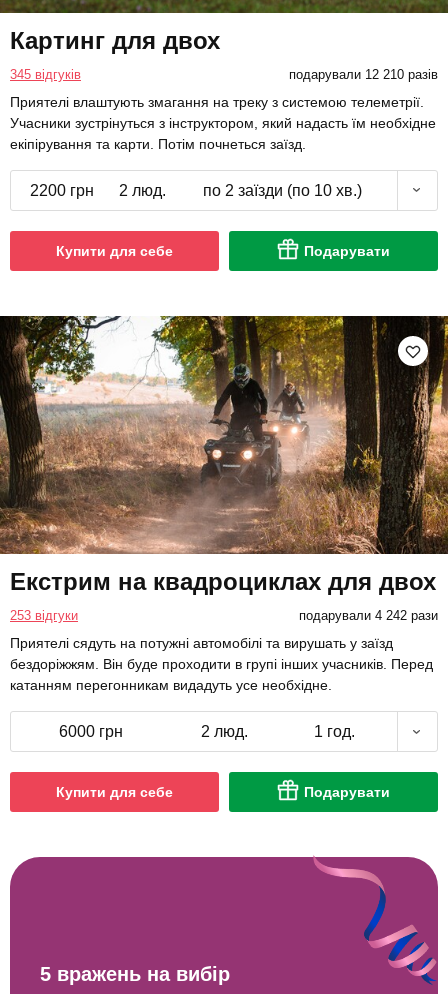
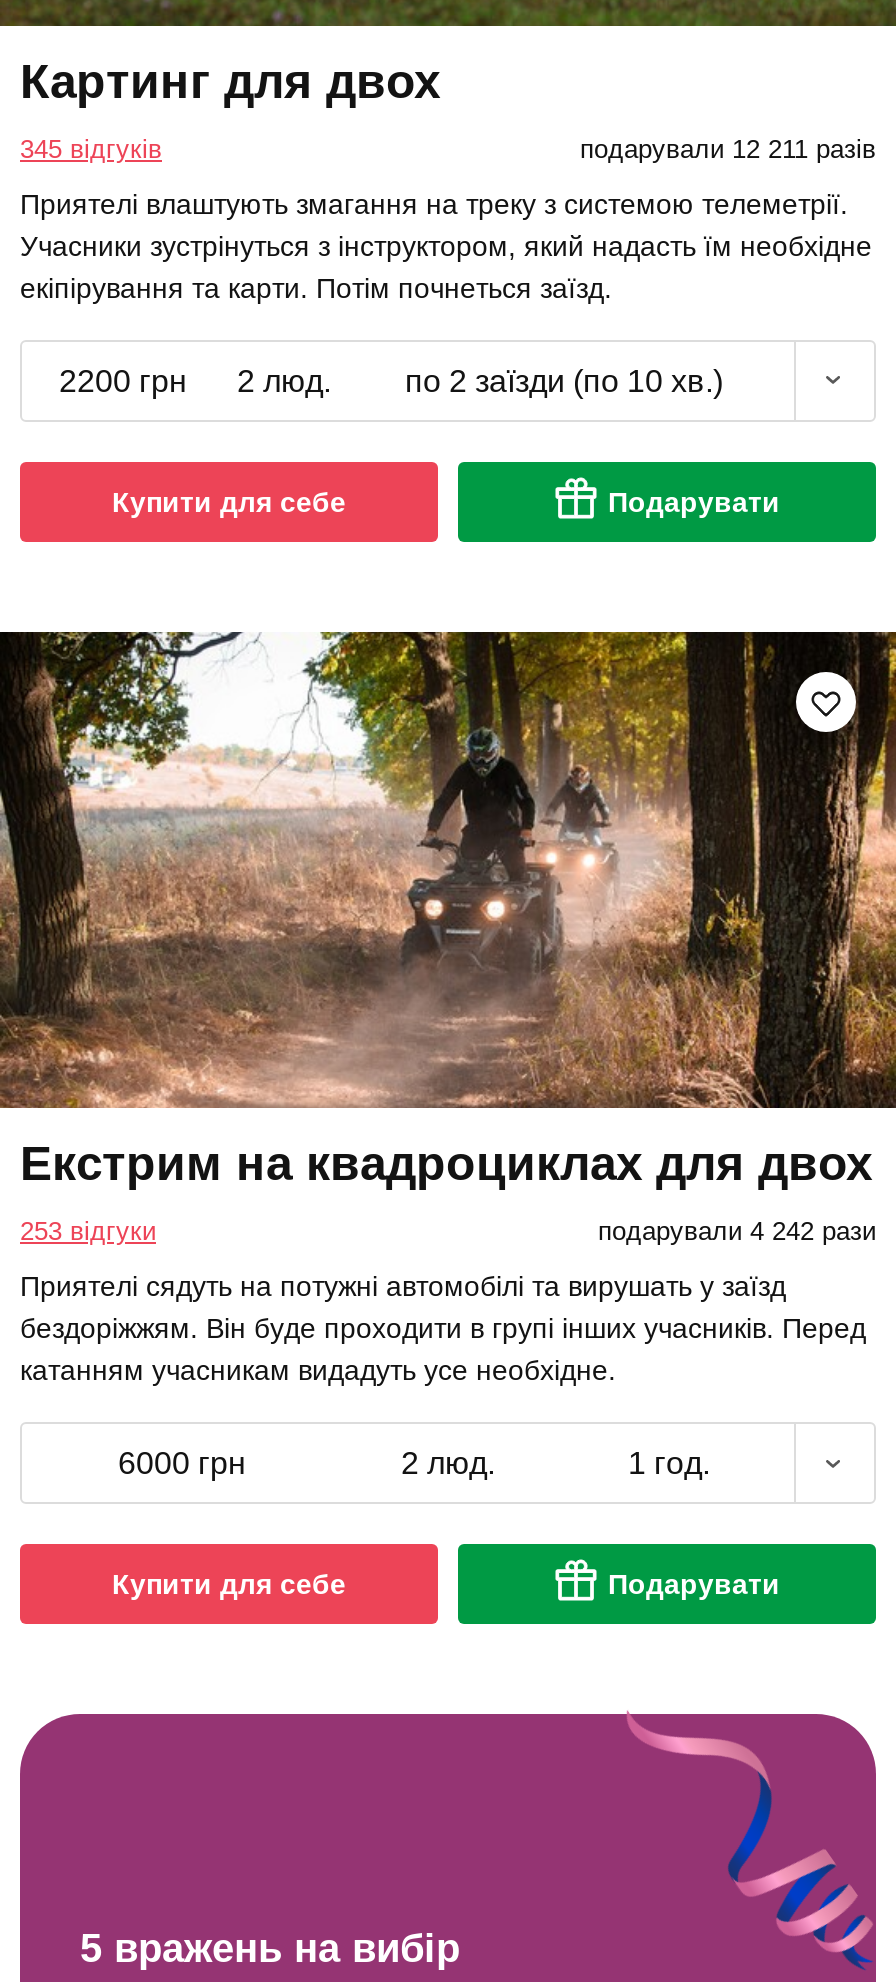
- подарували 12 210 разів
+ подарували 12 211 разів

- катанням перегонникам видадуть усе необхідне.
+ катанням учасникам видадуть усе необхідне.
